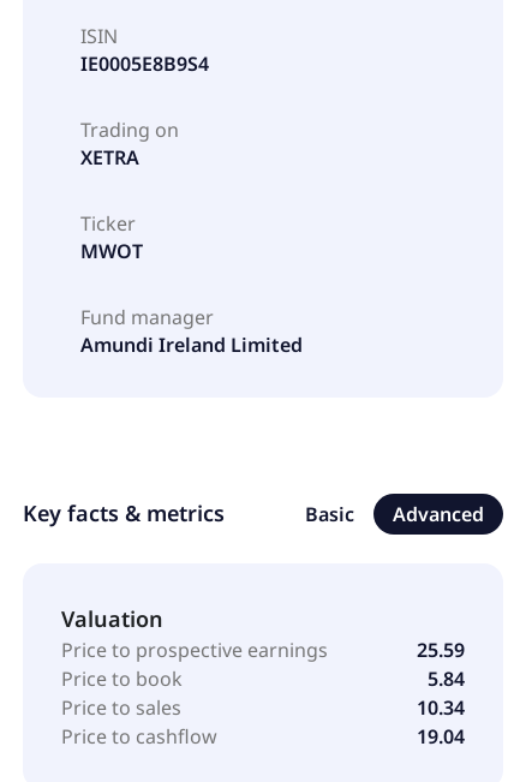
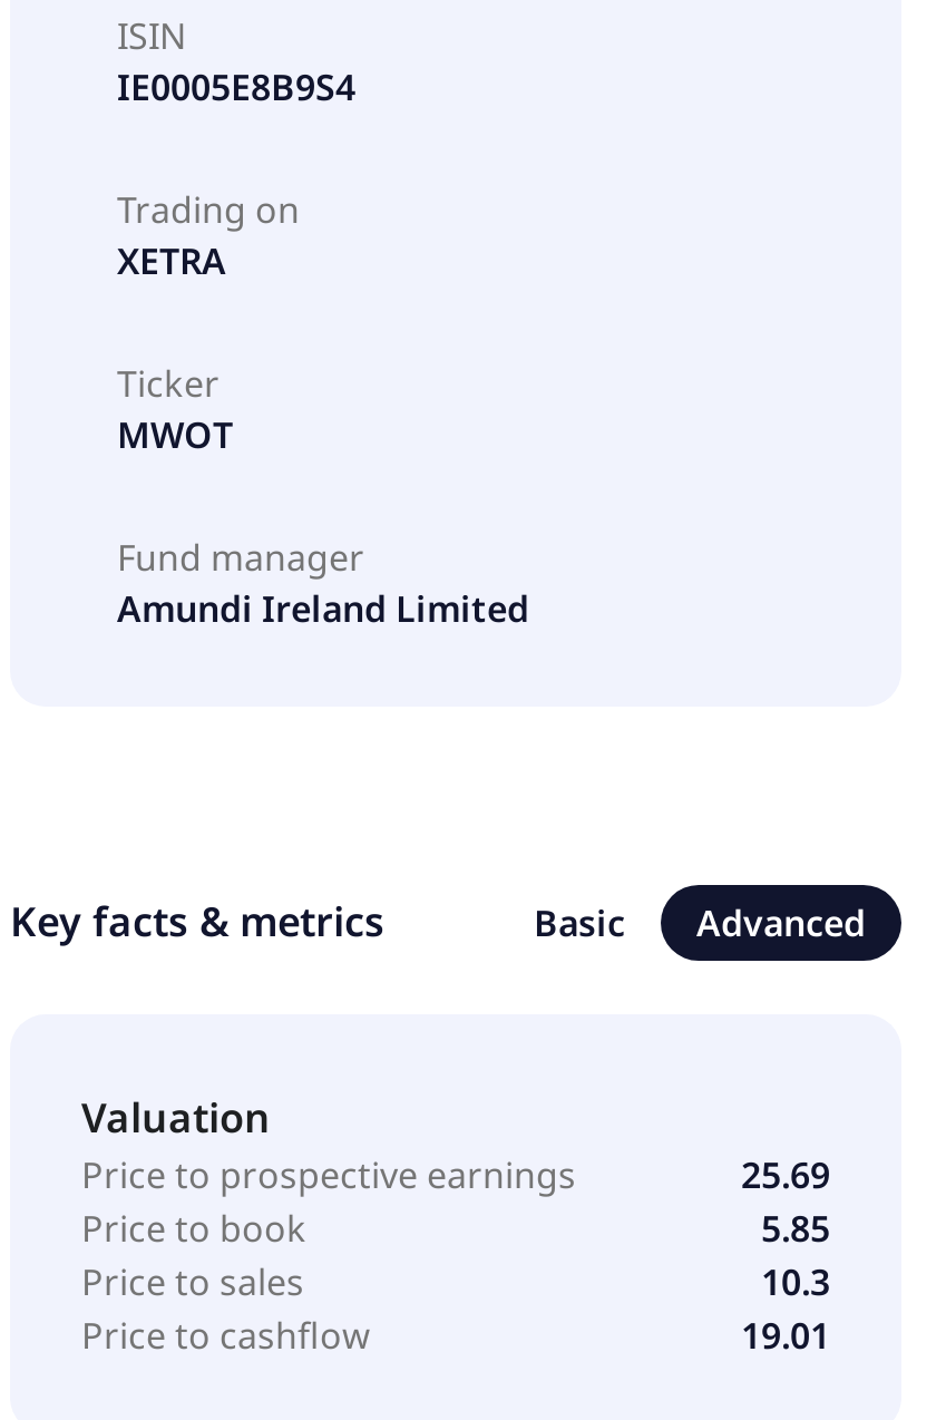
- 25.59
+ 25.69

- 5.84
+ 5.85

- 10.34
+ 10.3

- 19.04
+ 19.01
